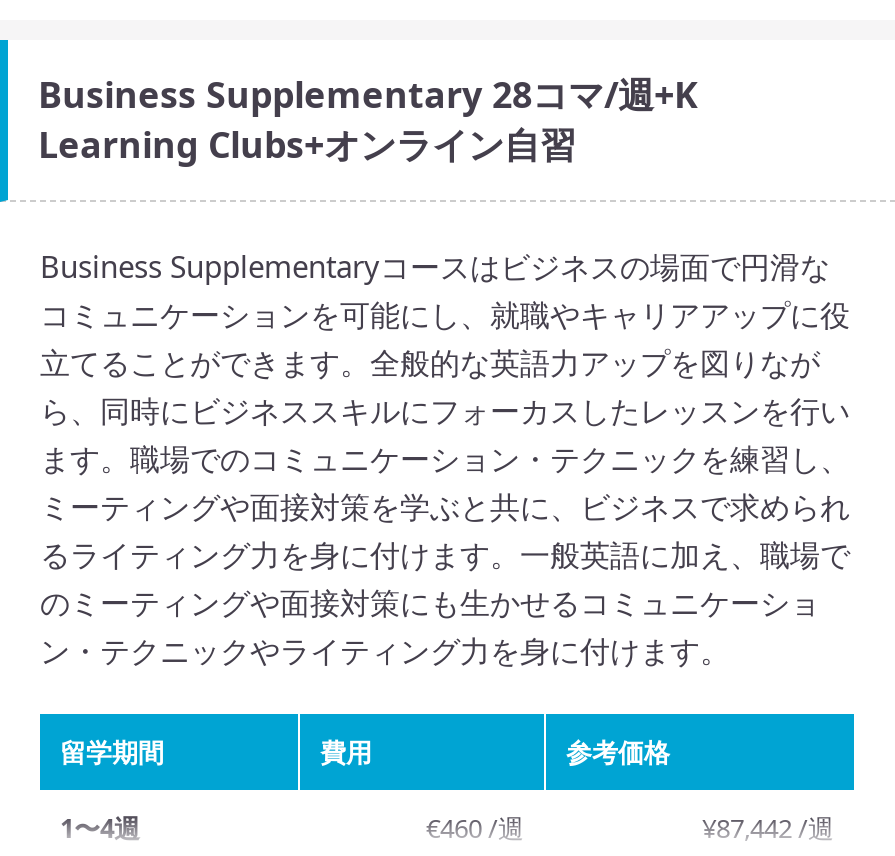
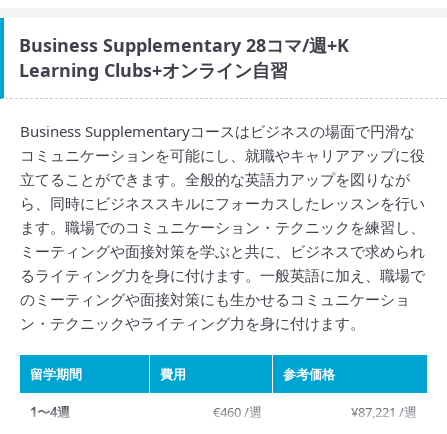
- ¥87,442 /週
+ ¥87,221 /週
